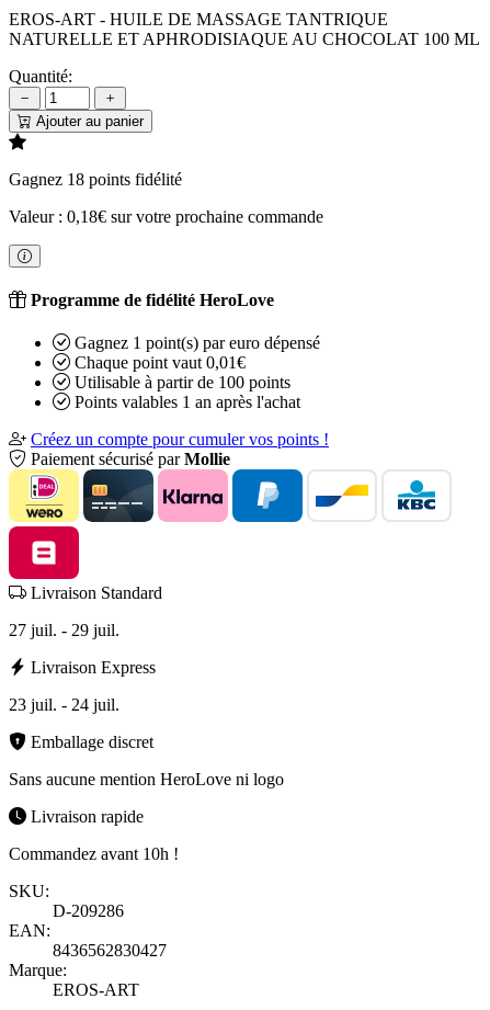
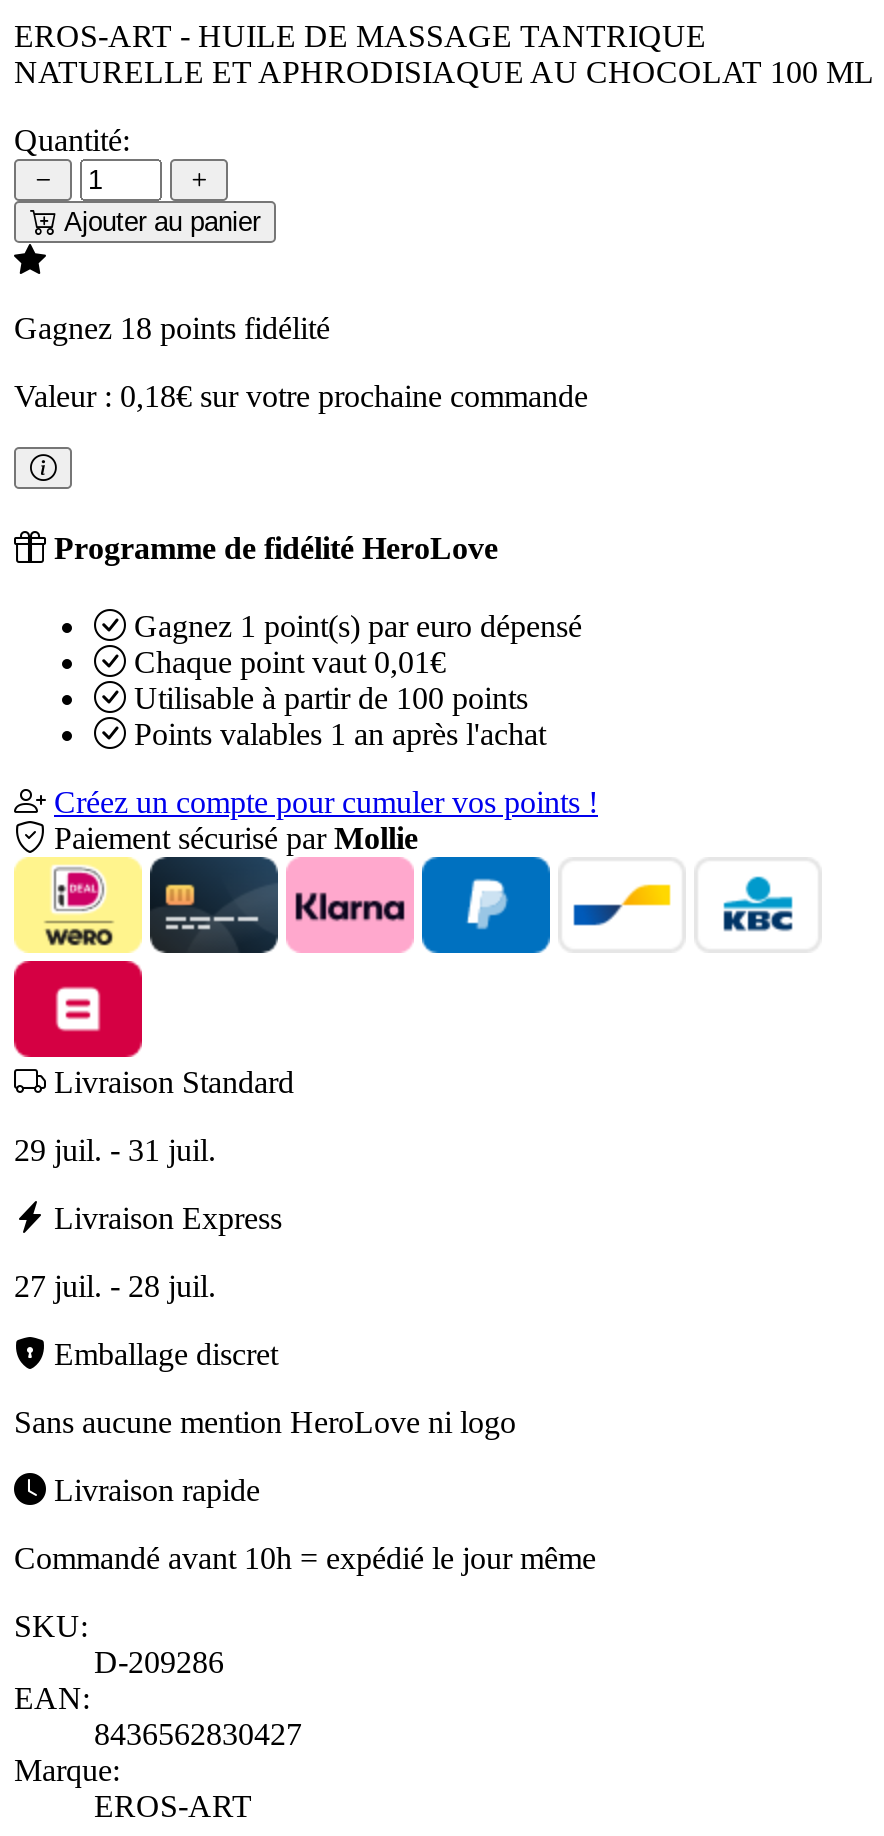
- 27 juil. - 29 juil.
+ 29 juil. - 31 juil.

- 23 juil. - 24 juil.
+ 27 juil. - 28 juil.

- Commandez avant 10h !
+ Commandé avant 10h = expédié le jour même
